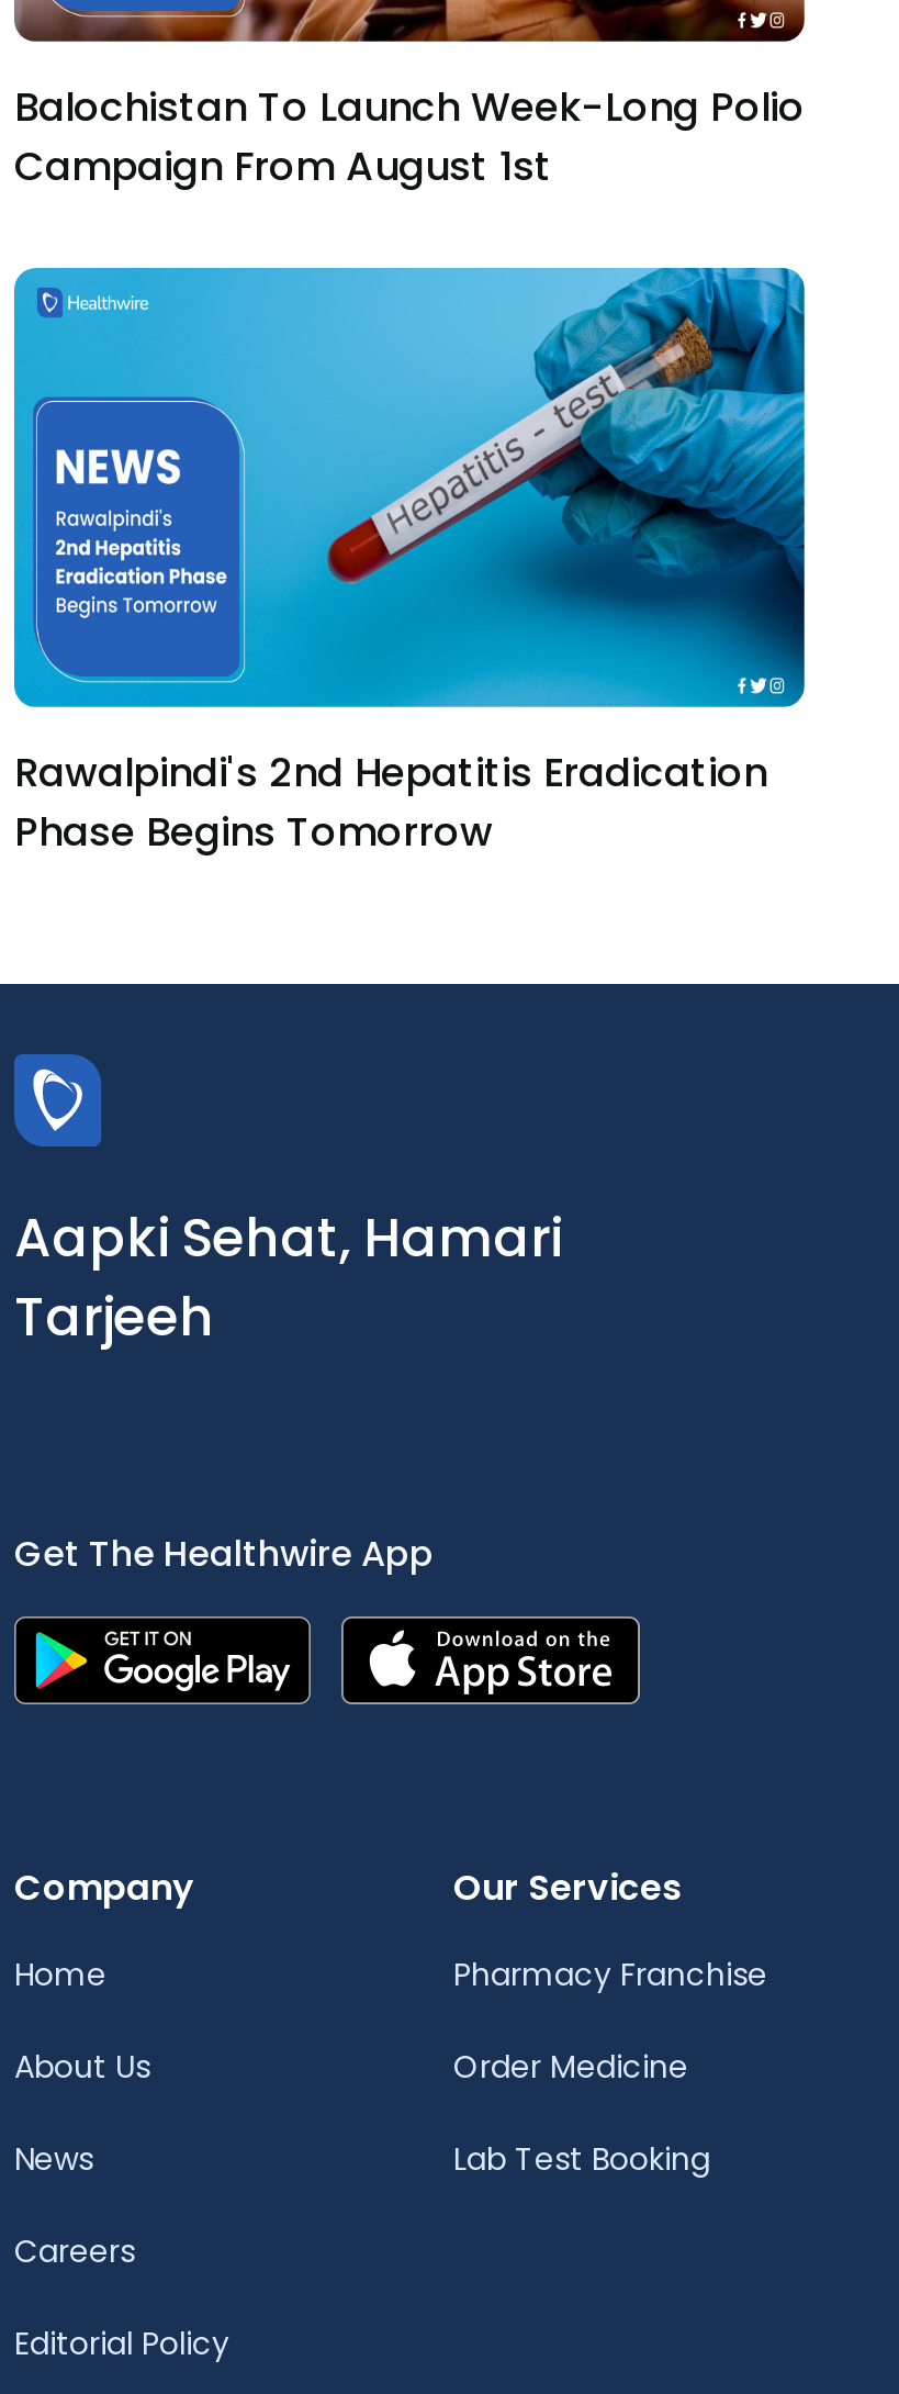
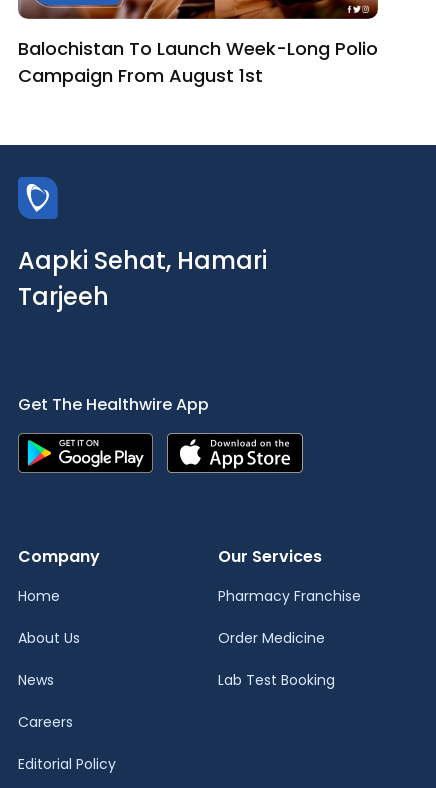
- [image]
- Rawalpindi's 2nd Hepatitis Eradication
- Phase Begins Tomorrow
